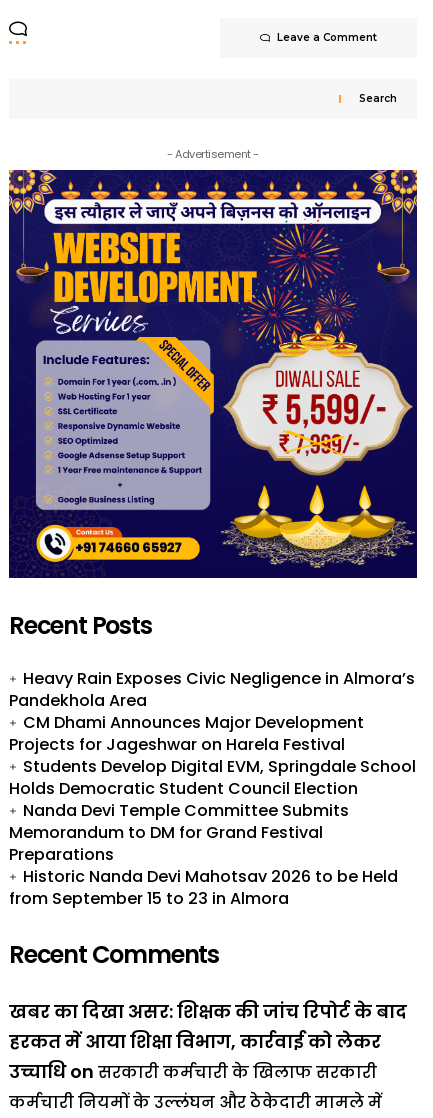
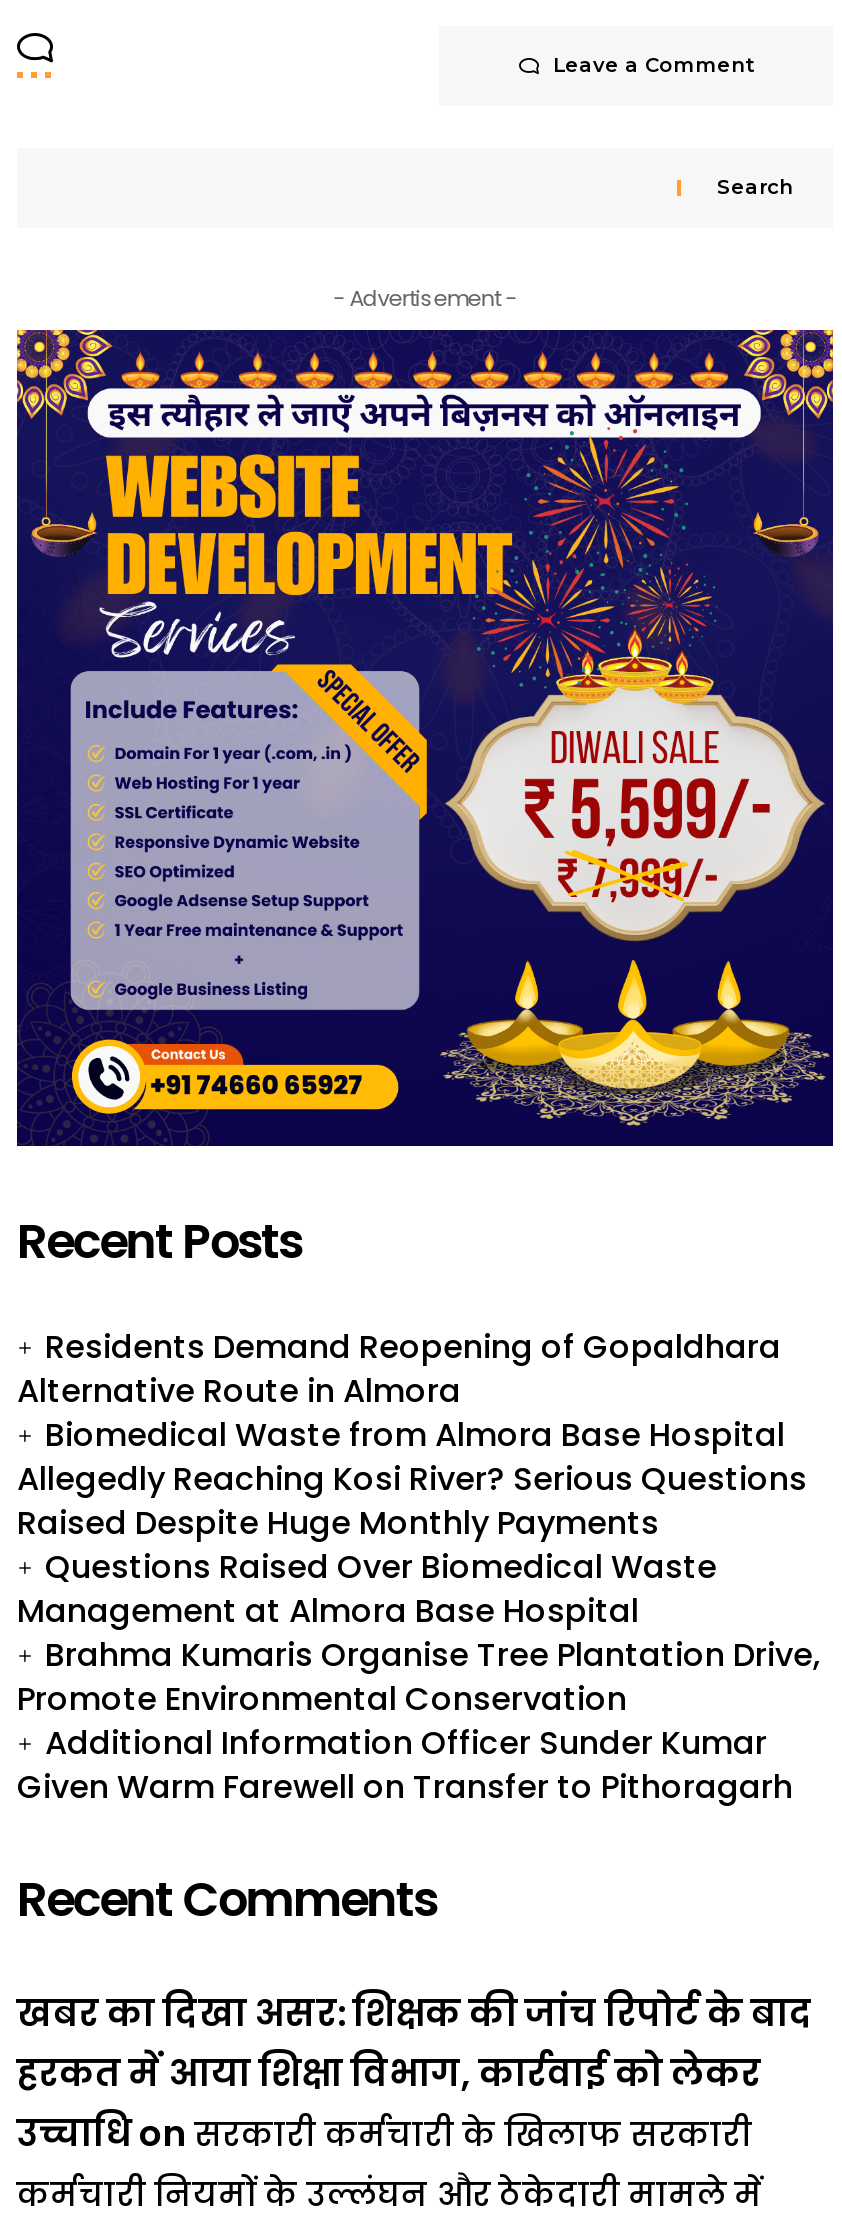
- Heavy Rain Exposes Civic Negligence in Almora’s
- Pandekhola Area
- CM Dhami Announces Major Development
- Projects for Jageshwar on Harela Festival
- Students Develop Digital EVM, Springdale School
- Holds Democratic Student Council Election
- Nanda Devi Temple Committee Submits
- Memorandum to DM for Grand Festival
- Preparations
- Historic Nanda Devi Mahotsav 2026 to be Held
- from September 15 to 23 in Almora
+ Residents Demand Reopening of Gopaldhara
+ Alternative Route in Almora
+ Biomedical Waste from Almora Base Hospital
+ Allegedly Reaching Kosi River? Serious Questions
+ Raised Despite Huge Monthly Payments
+ Questions Raised Over Biomedical Waste
+ Management at Almora Base Hospital
+ Brahma Kumaris Organise Tree Plantation Drive,
+ Promote Environmental Conservation
+ Additional Information Officer Sunder Kumar
+ Given Warm Farewell on Transfer to Pithoragarh
